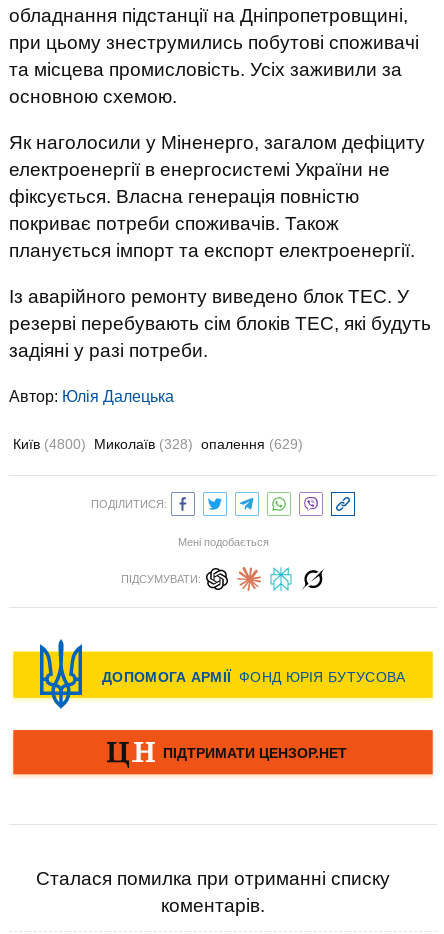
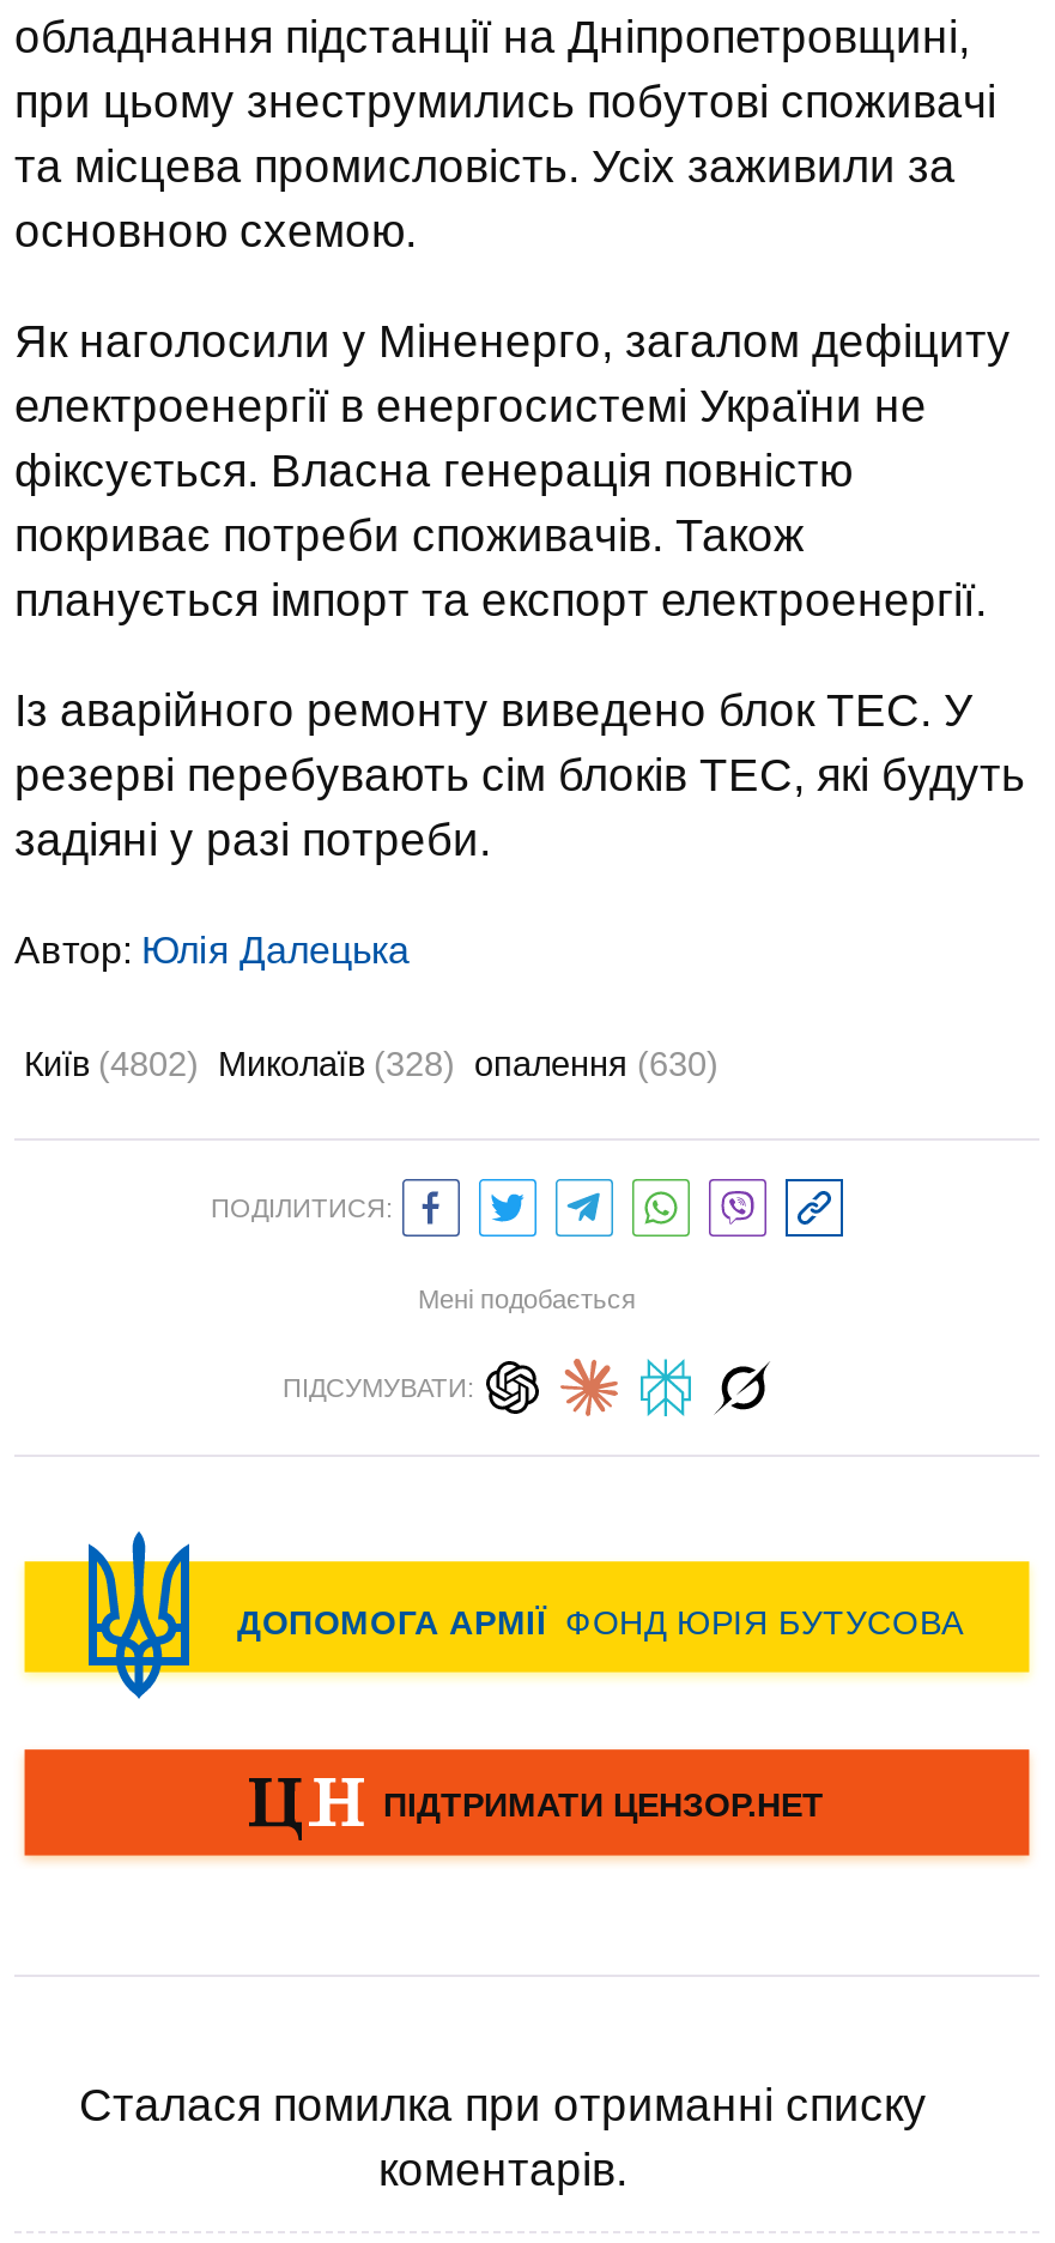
- Київ (4800) Миколаїв (328) опалення (629)
+ Київ (4802) Миколаїв (328) опалення (630)
